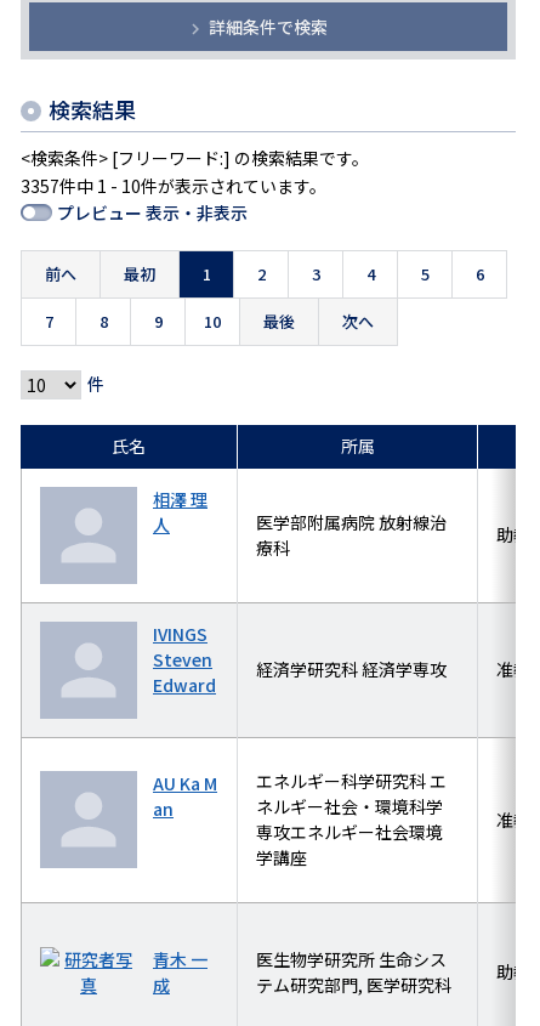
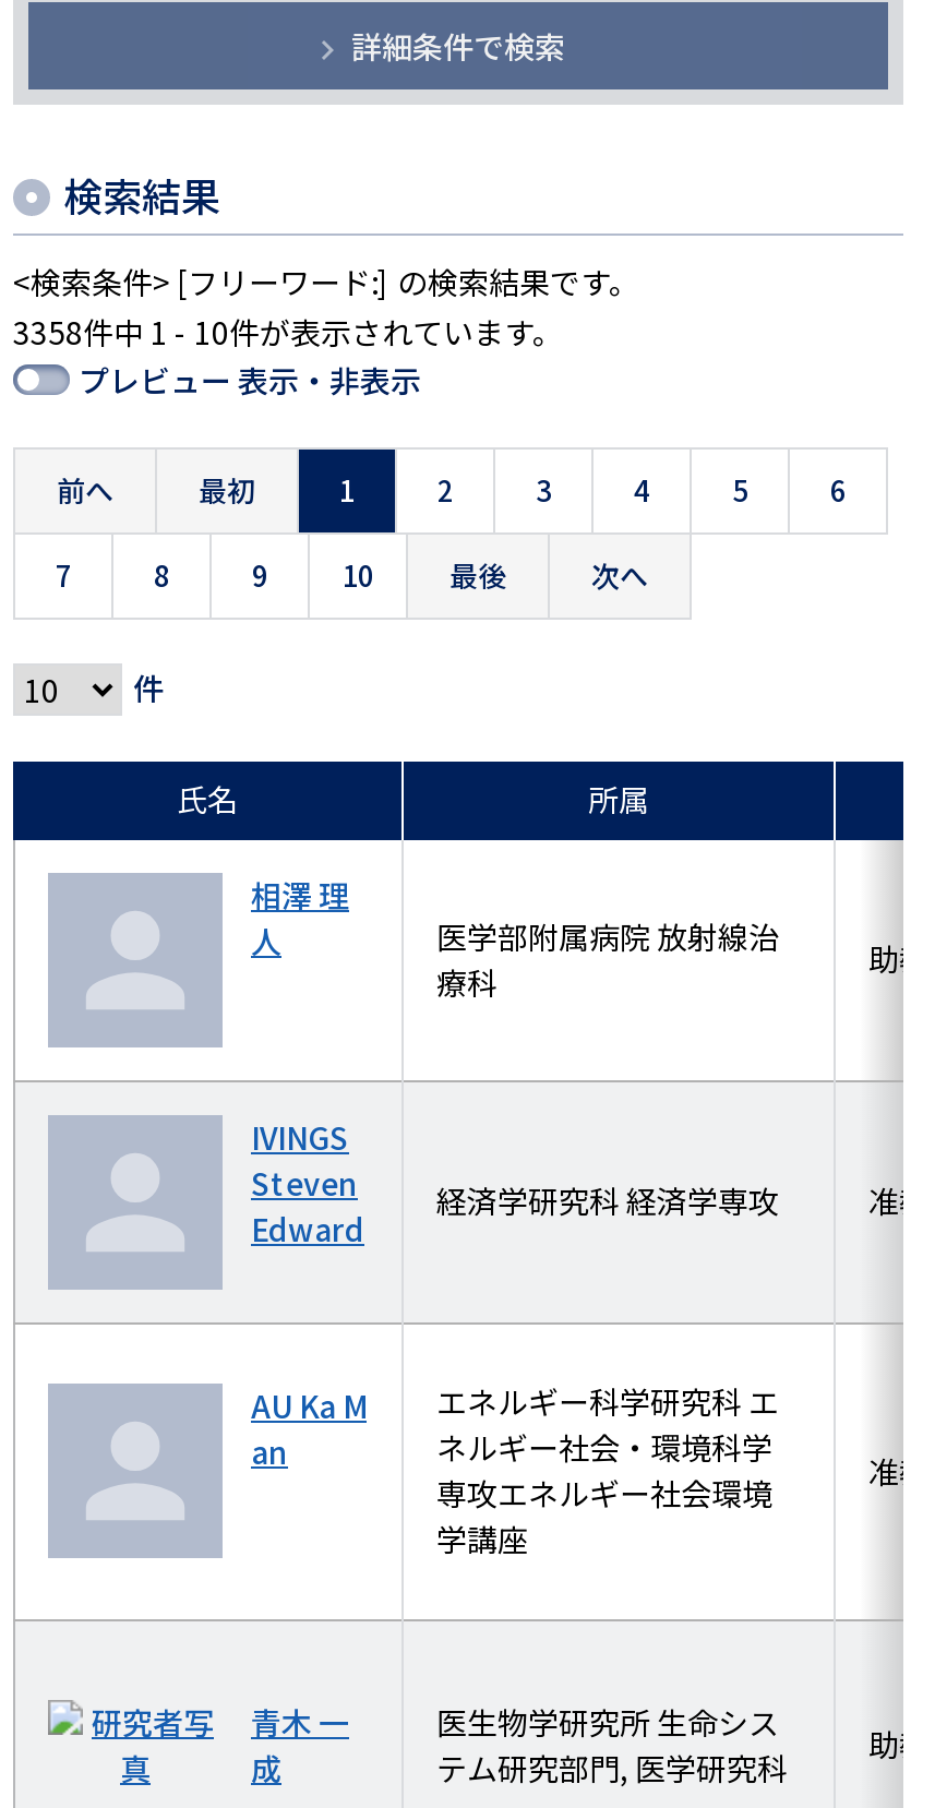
- 3357件中 1 - 10件が表示されています。
+ 3358件中 1 - 10件が表示されています。
